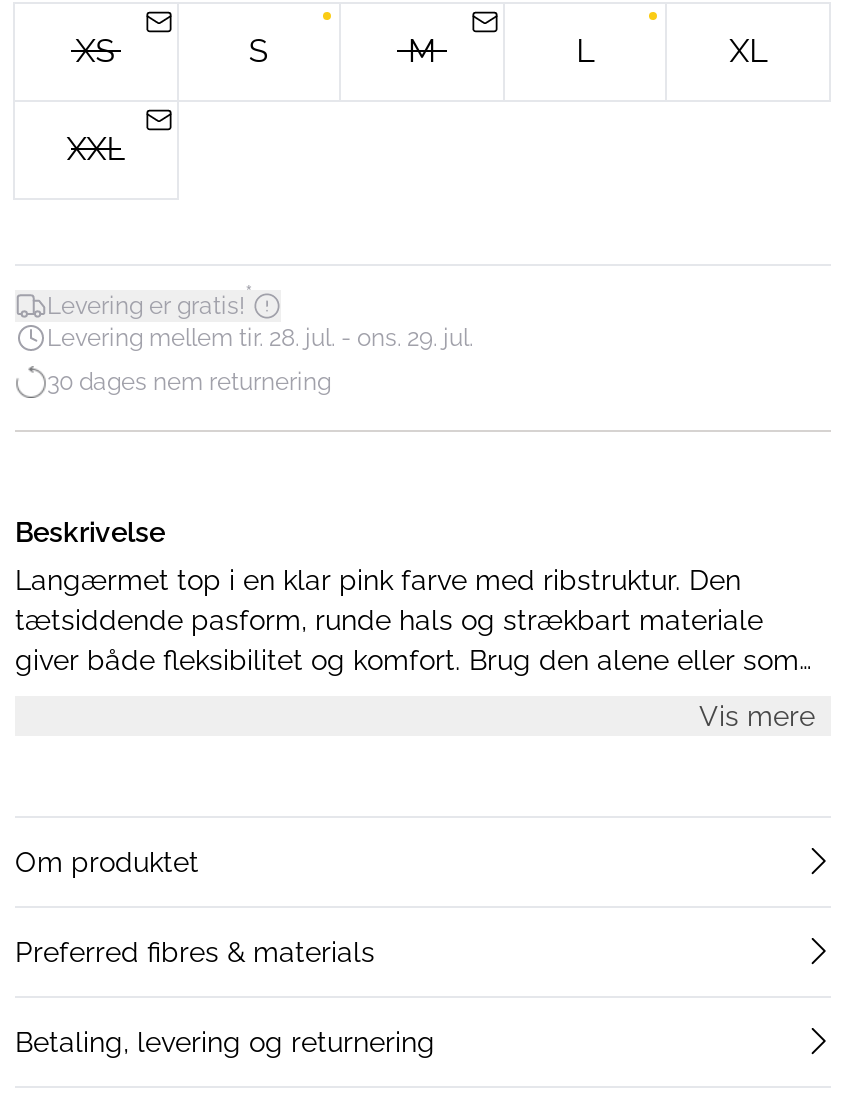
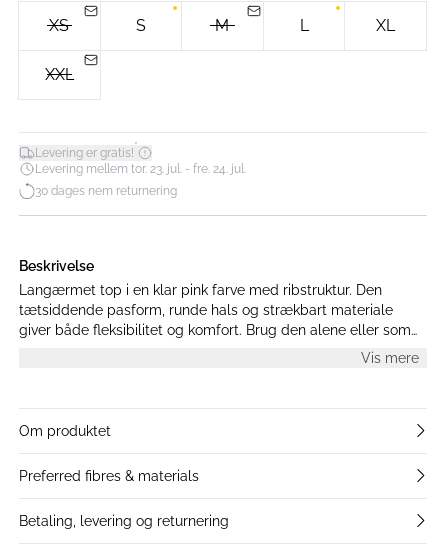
- Levering mellem tir. 28. jul. - ons. 29. jul.
+ Levering mellem tor. 23. jul. - fre. 24. jul.
